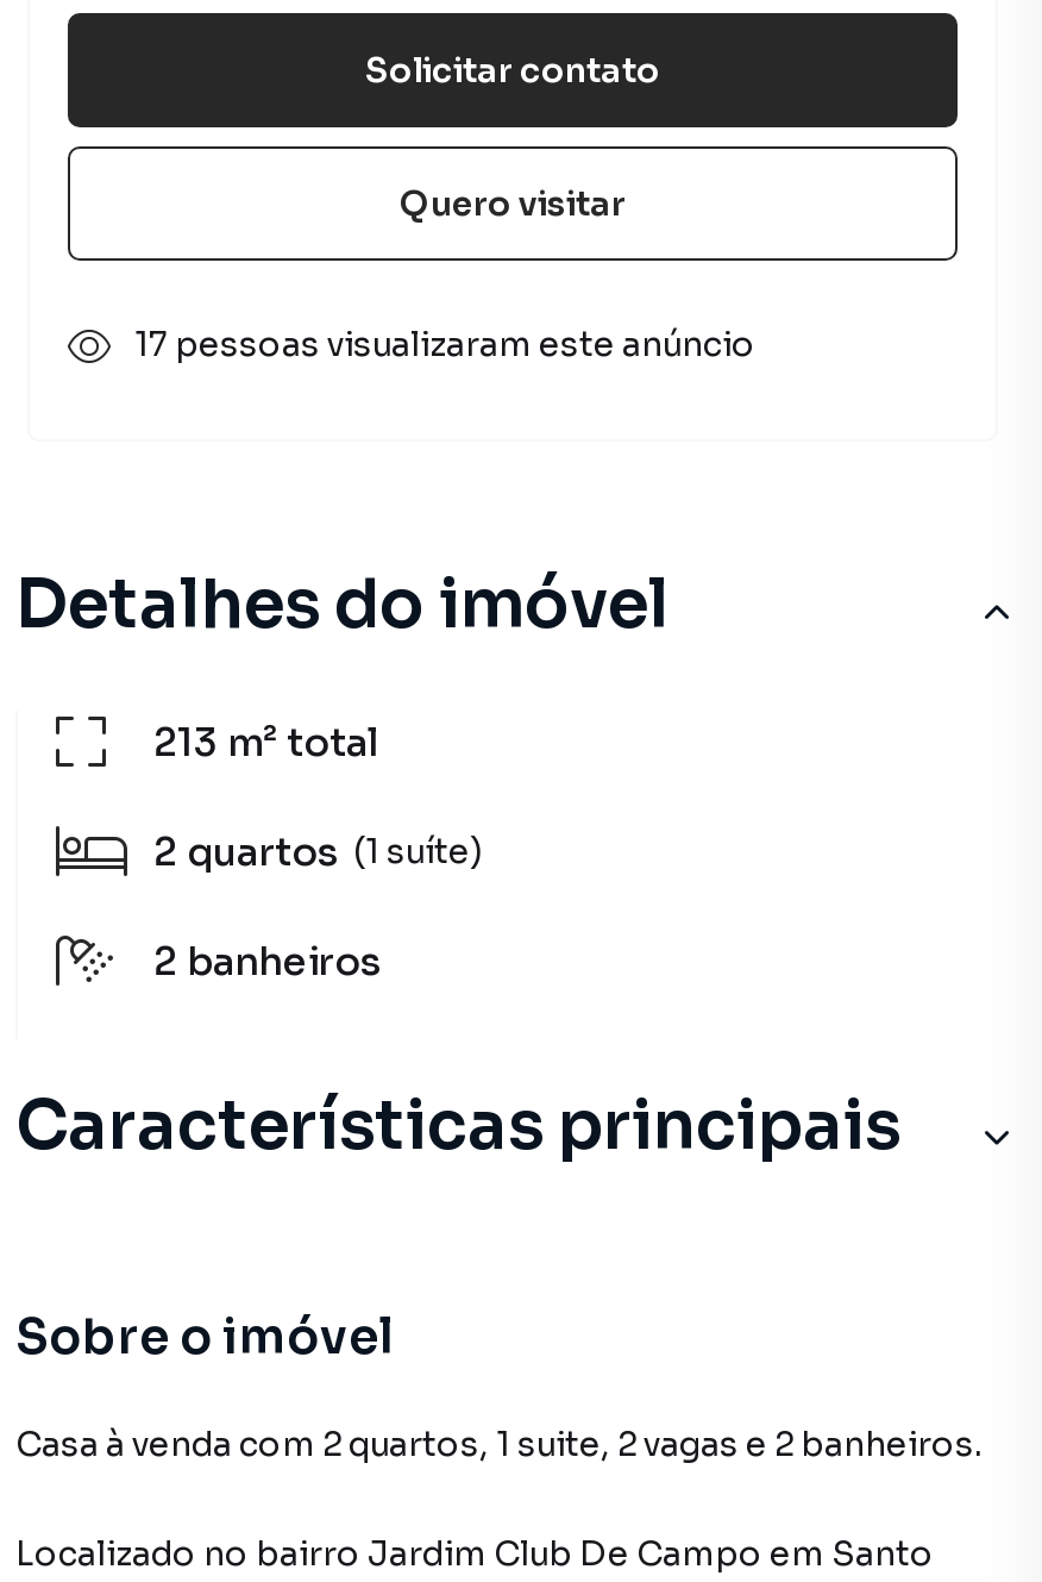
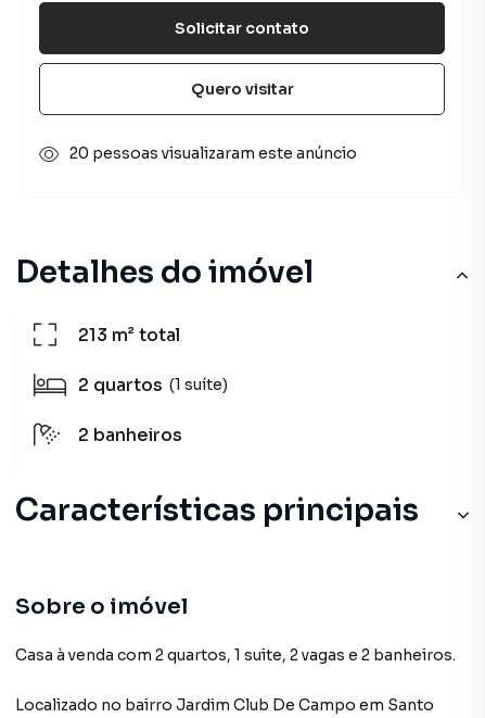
- 17 pessoas visualizaram este anúncio
+ 20 pessoas visualizaram este anúncio
